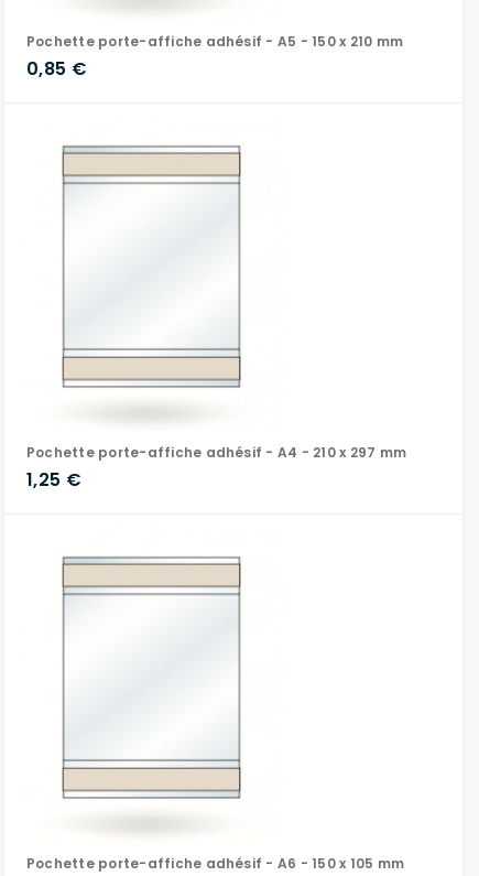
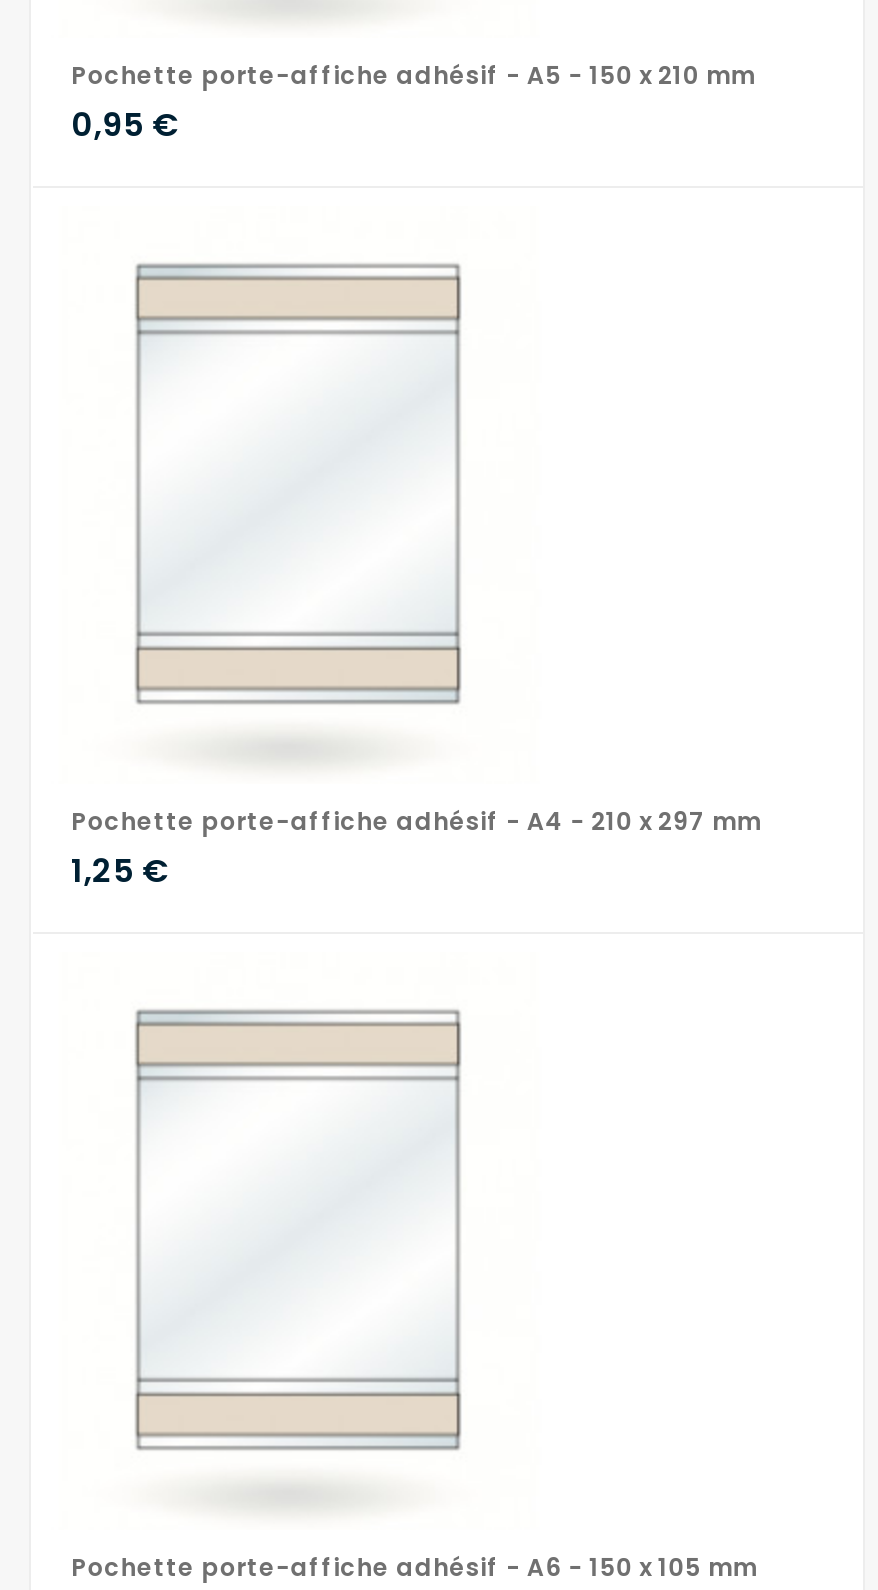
- 0,85 €
+ 0,95 €
